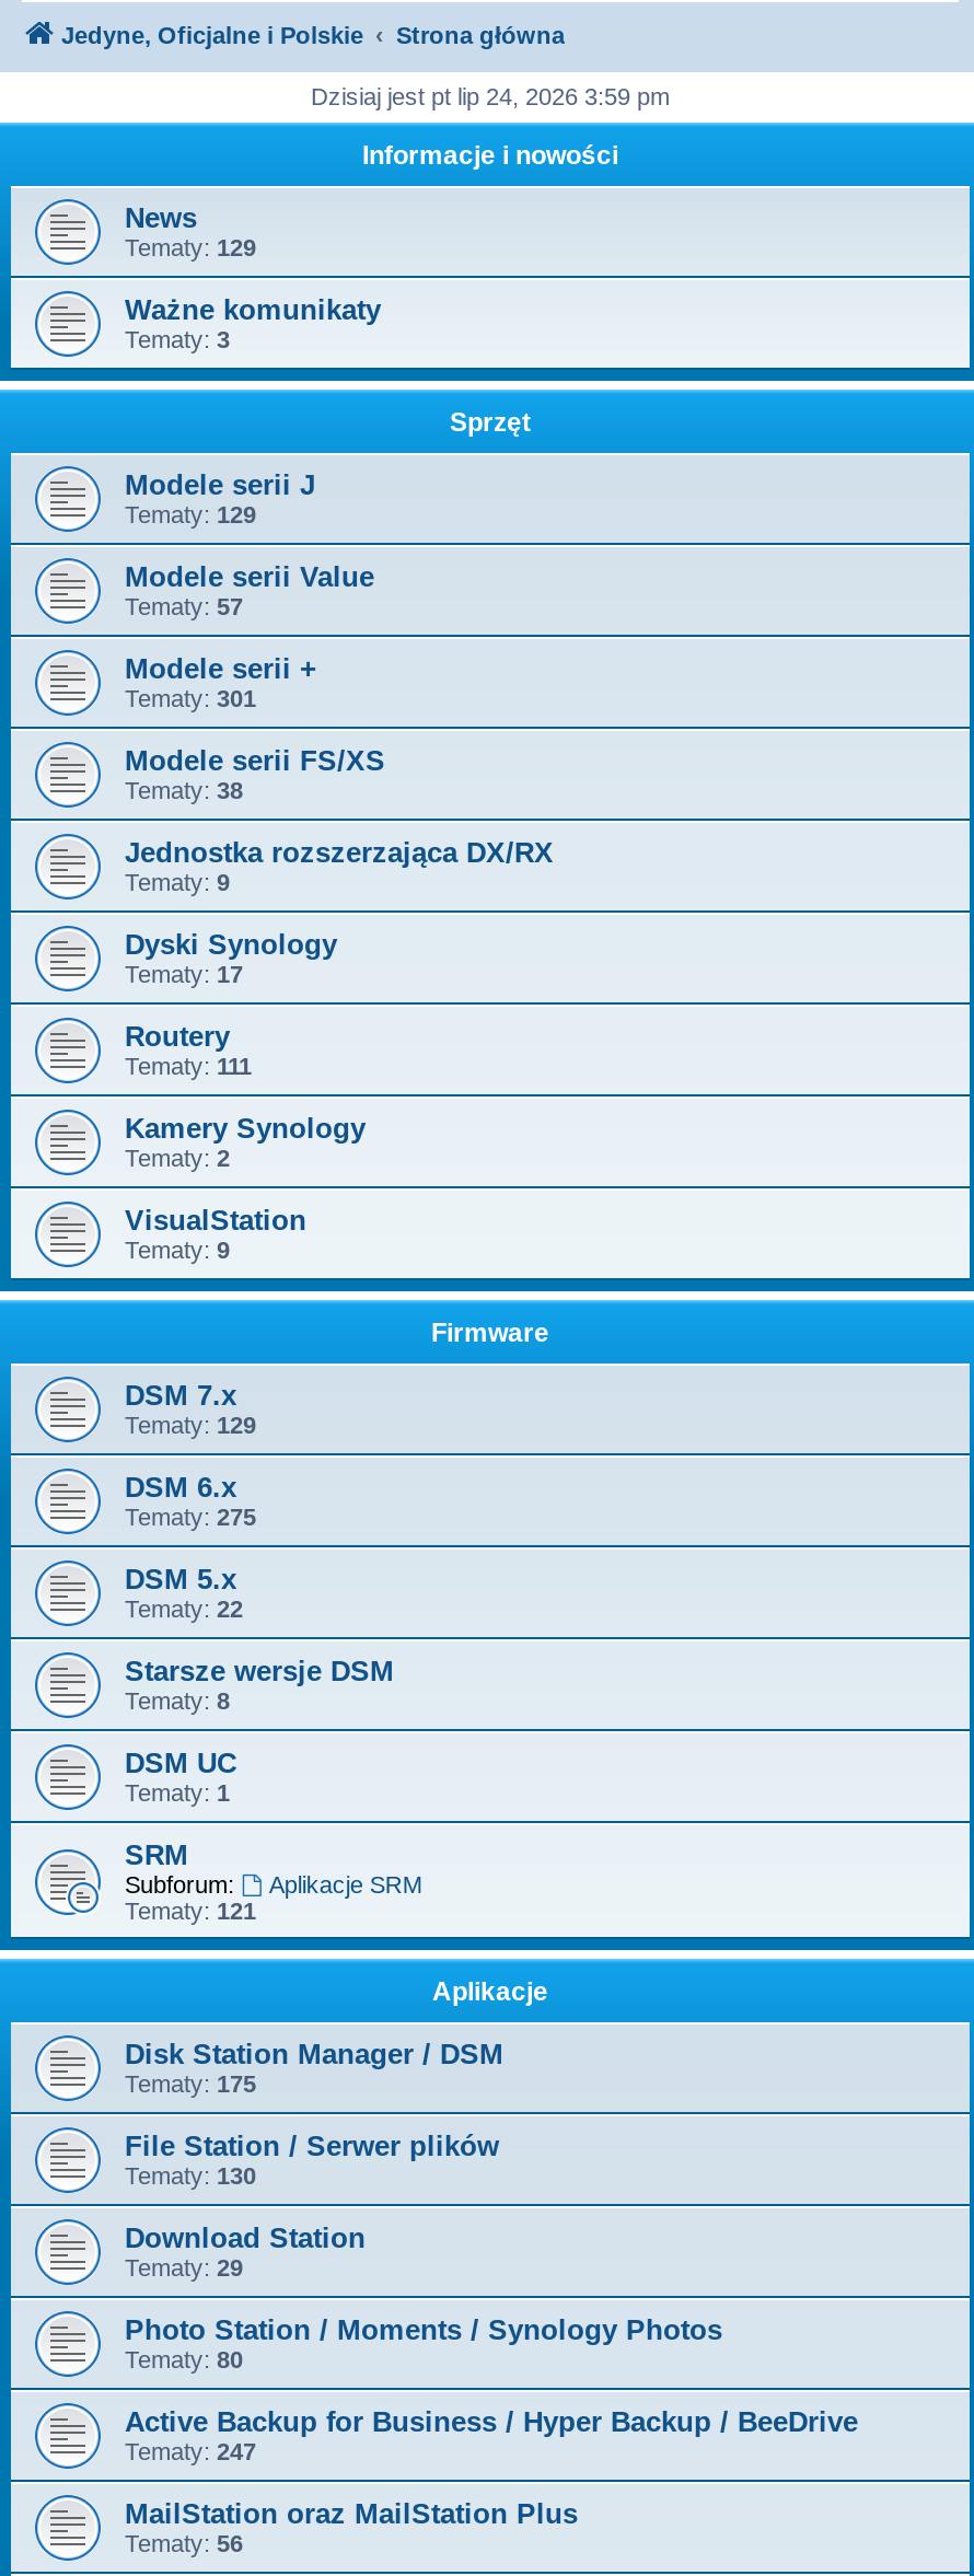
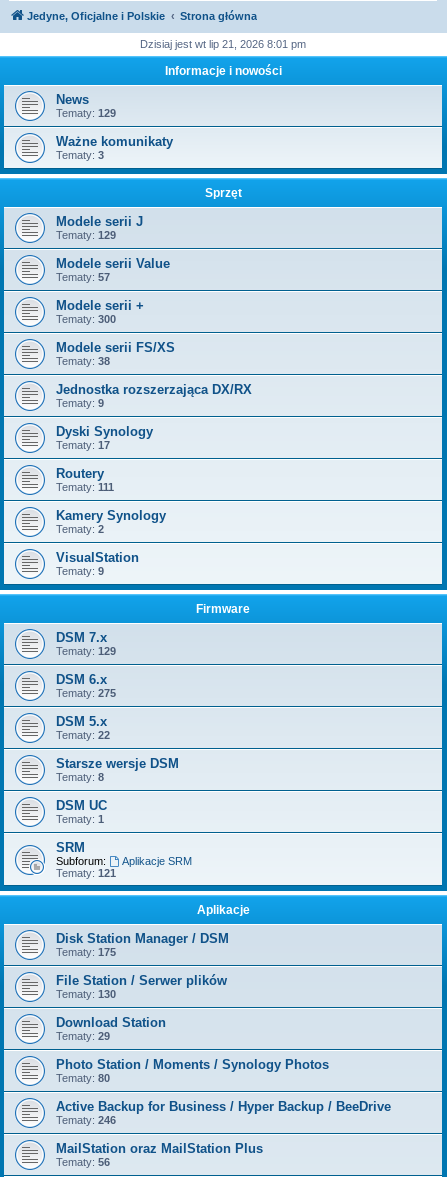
- Dzisiaj jest pt lip 24, 2026 3:59 pm
+ Dzisiaj jest wt lip 21, 2026 8:01 pm

- Tematy: 301
+ Tematy: 300

- Tematy: 247
+ Tematy: 246
